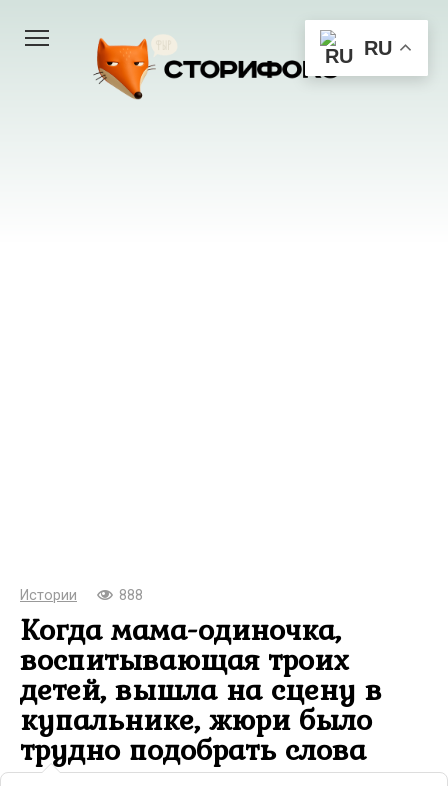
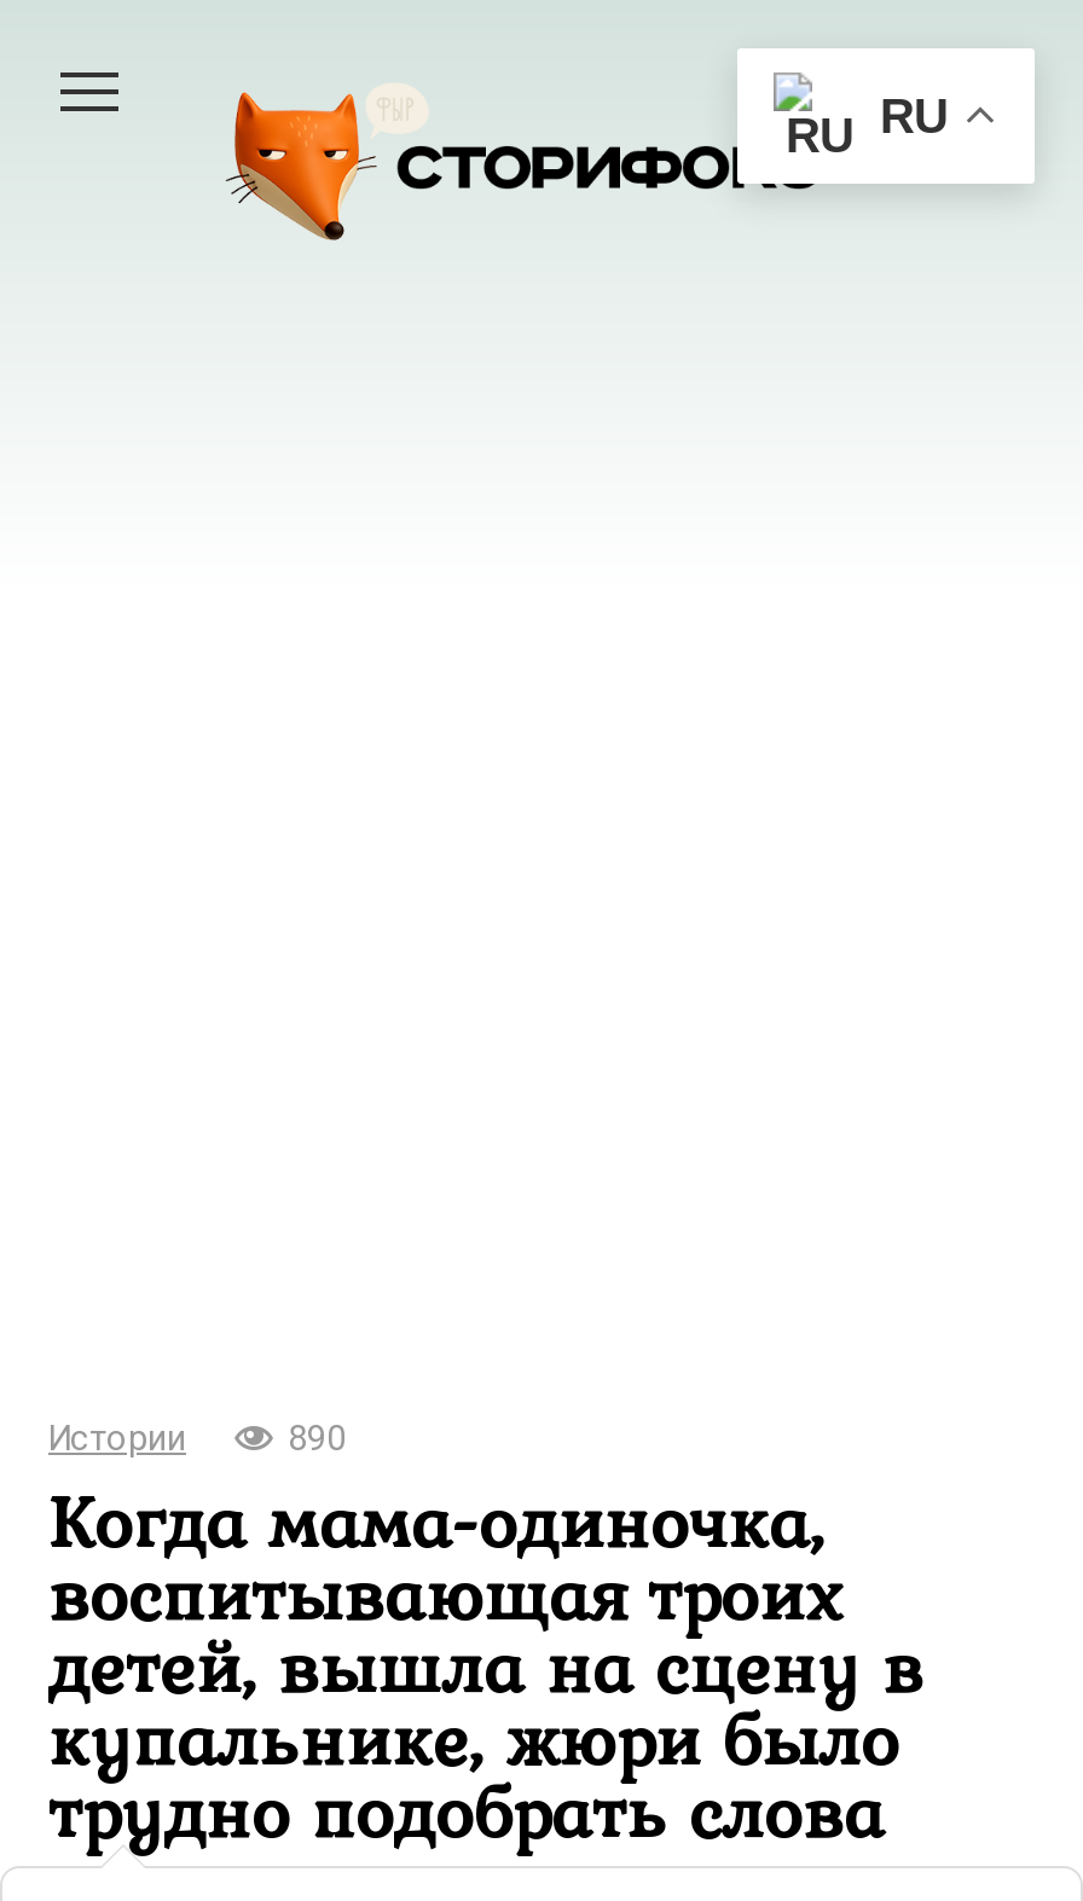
- 888
+ 890
